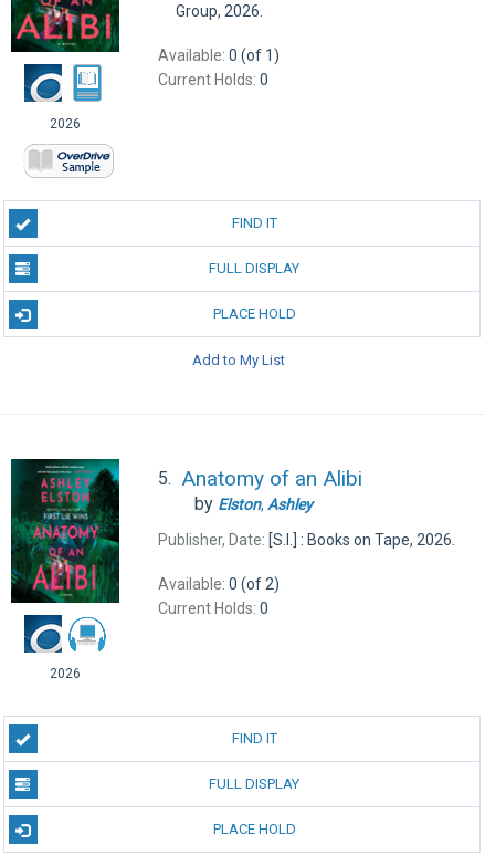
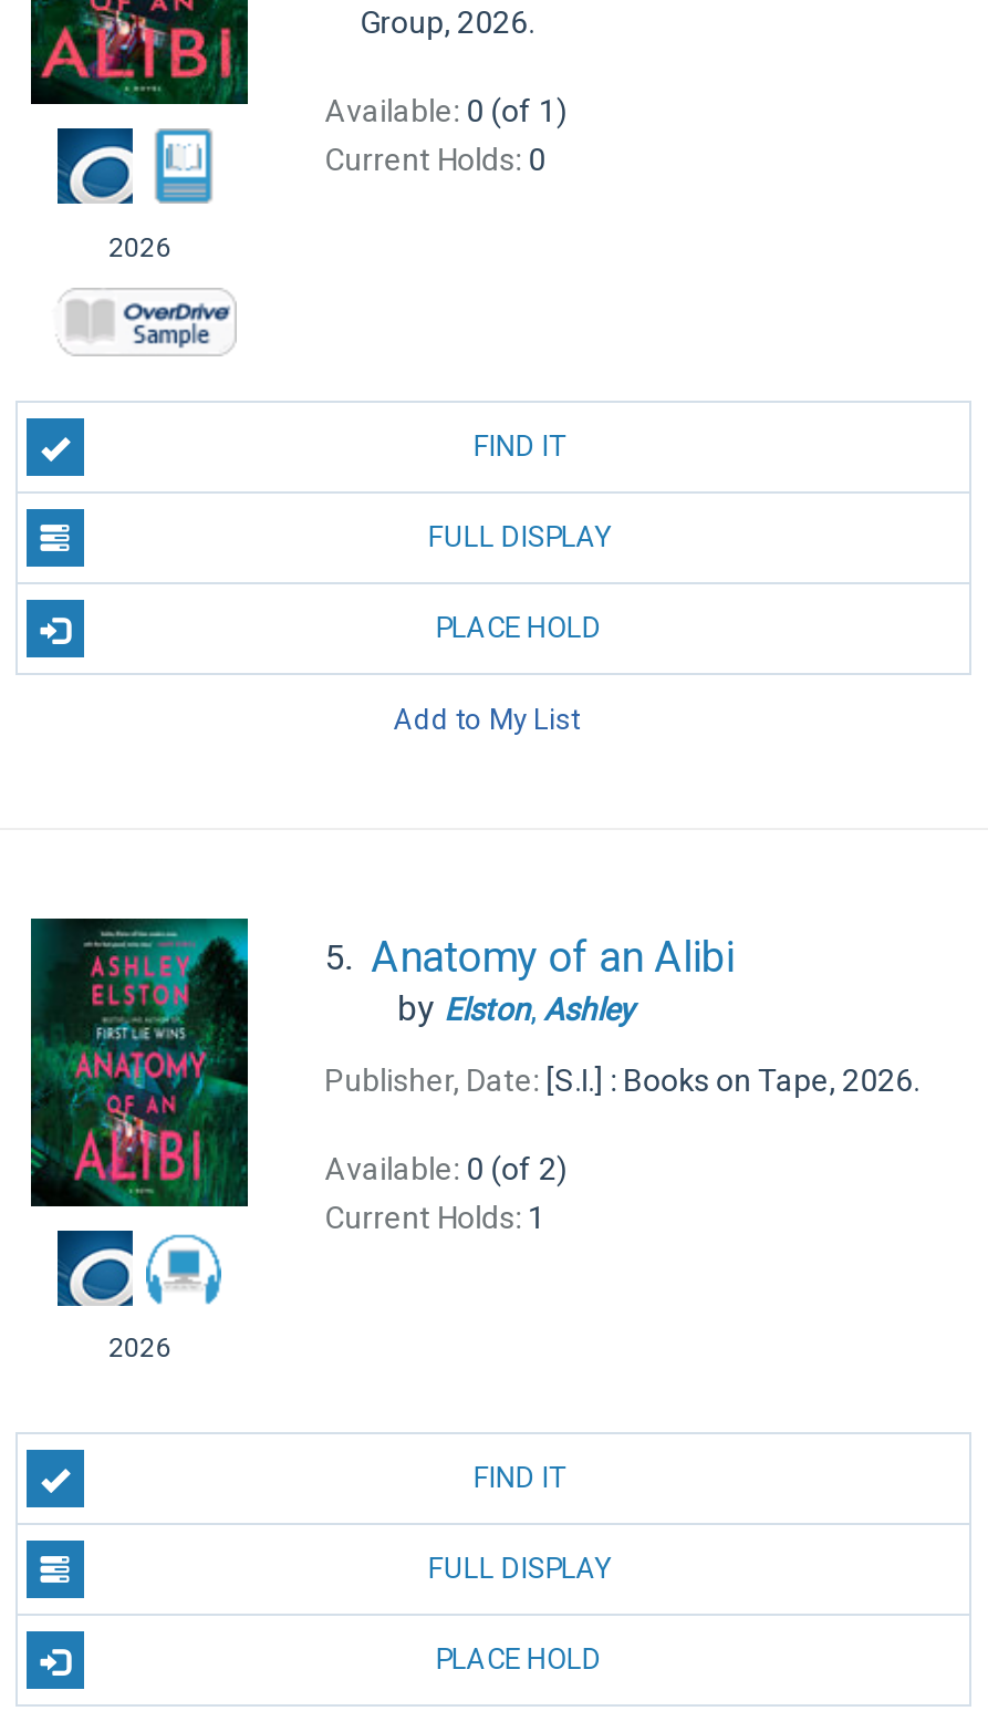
- Current Holds: 0
+ Current Holds: 1
